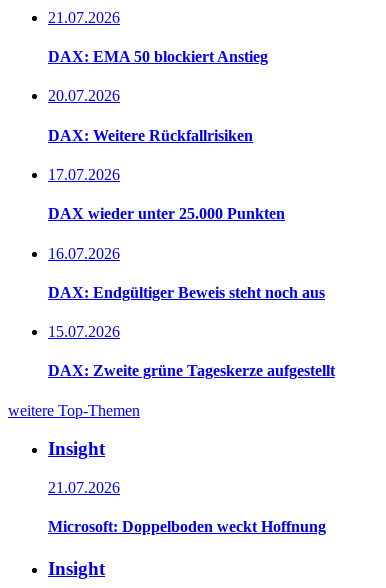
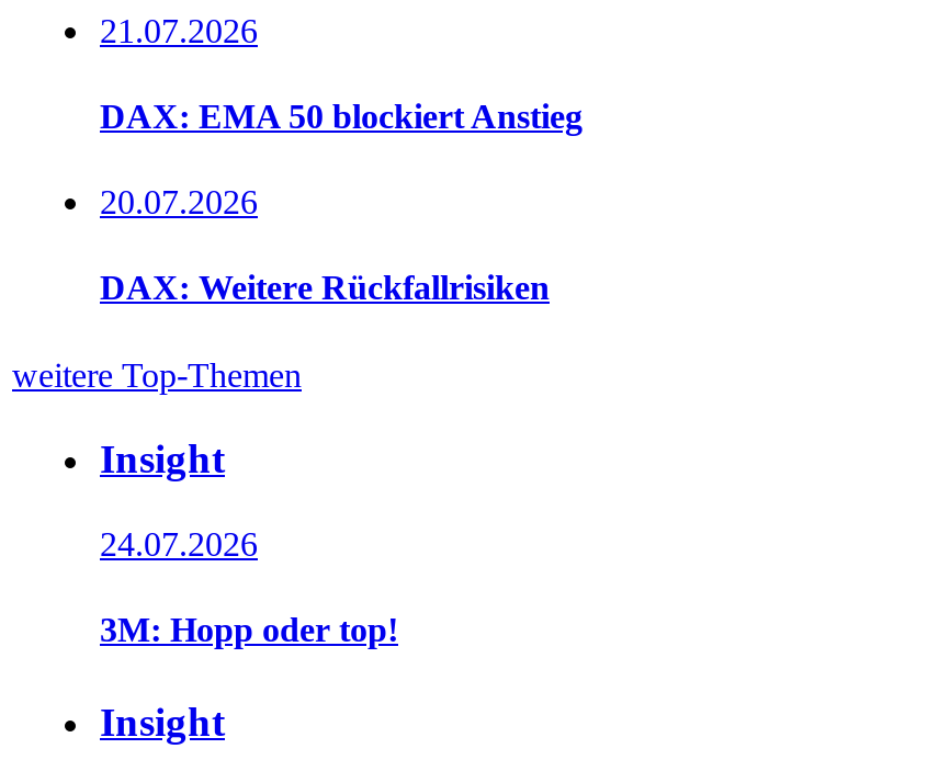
- 17.07.2026
- DAX wieder unter 25.000 Punkten
- 16.07.2026
- DAX: Endgültiger Beweis steht noch aus
- 15.07.2026
- DAX: Zweite grüne Tageskerze aufgestellt

- 21.07.2026
+ 24.07.2026

- Microsoft: Doppelboden weckt Hoffnung
+ 3M: Hopp oder top!
